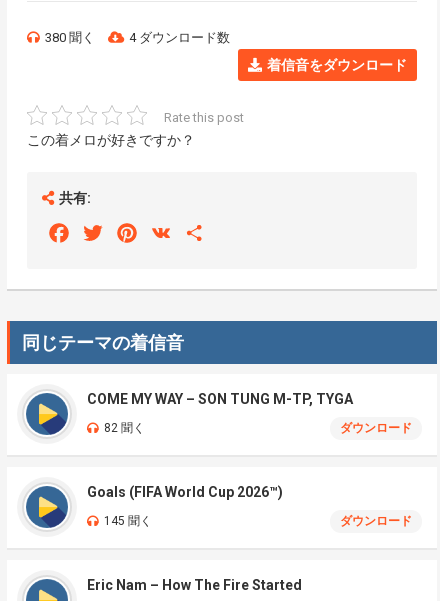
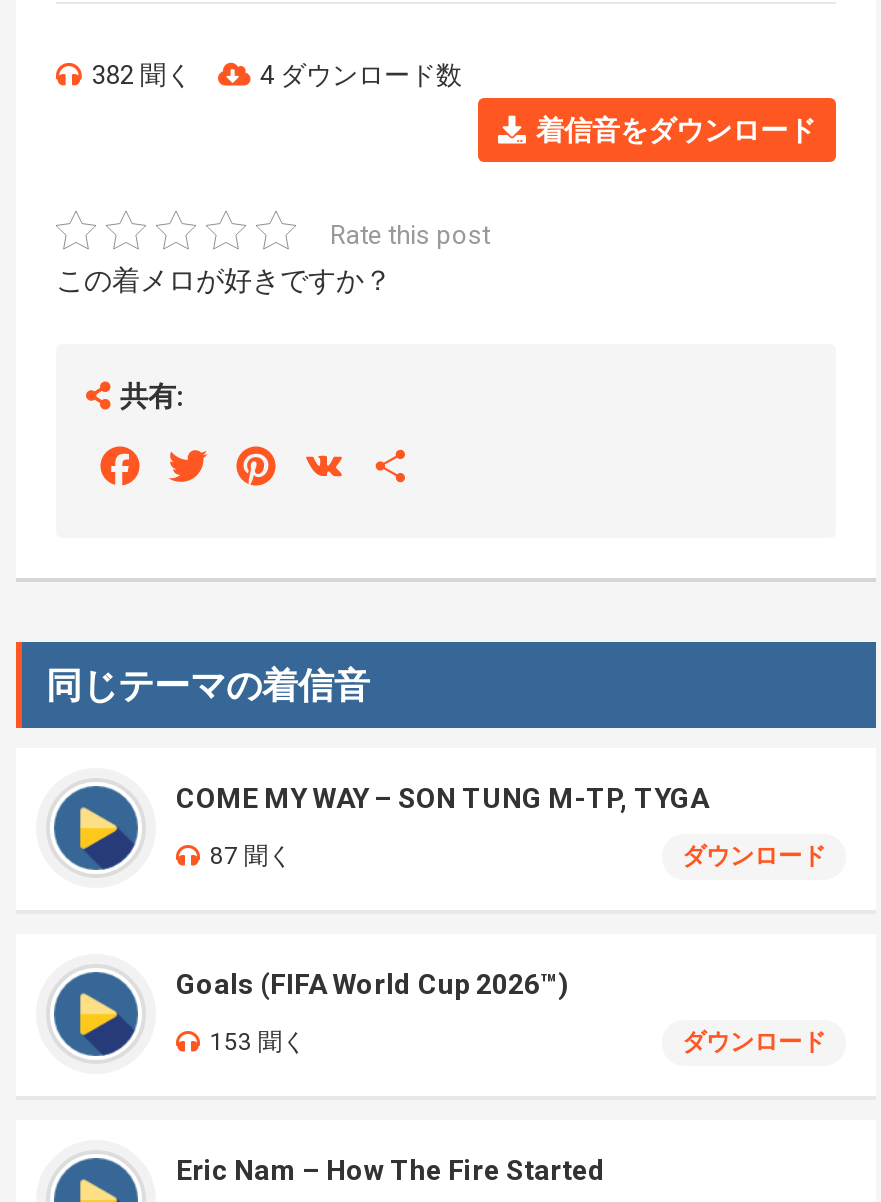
- 380 聞く
+ 382 聞く

- 82 聞く
+ 87 聞く

- 145 聞く
+ 153 聞く
